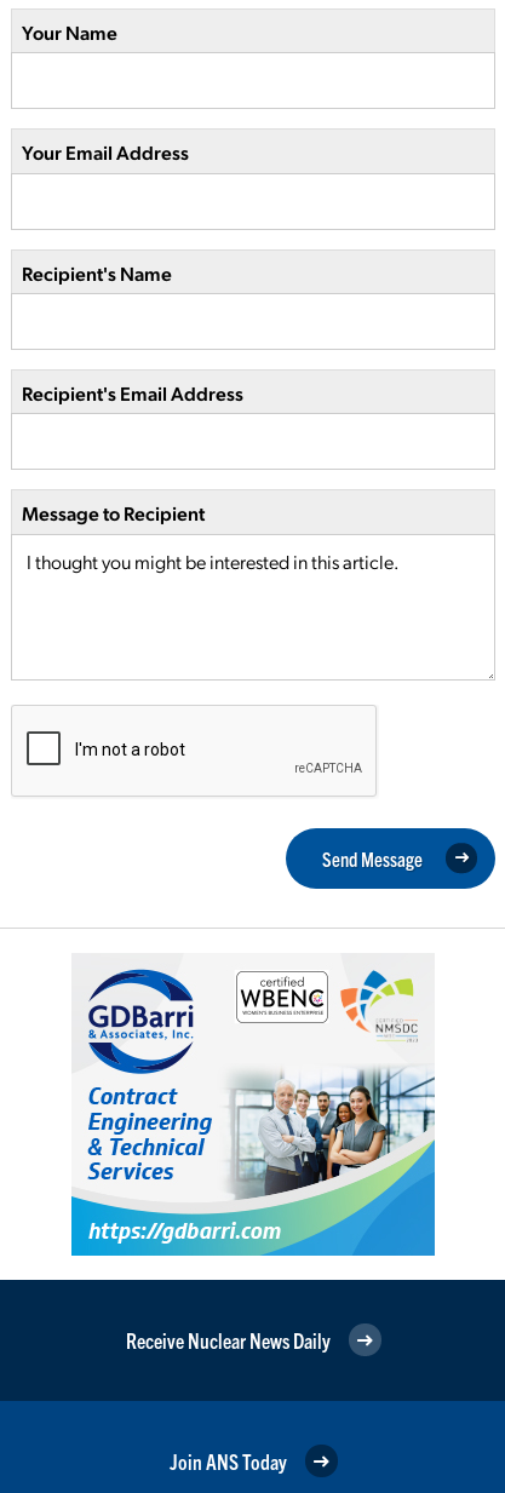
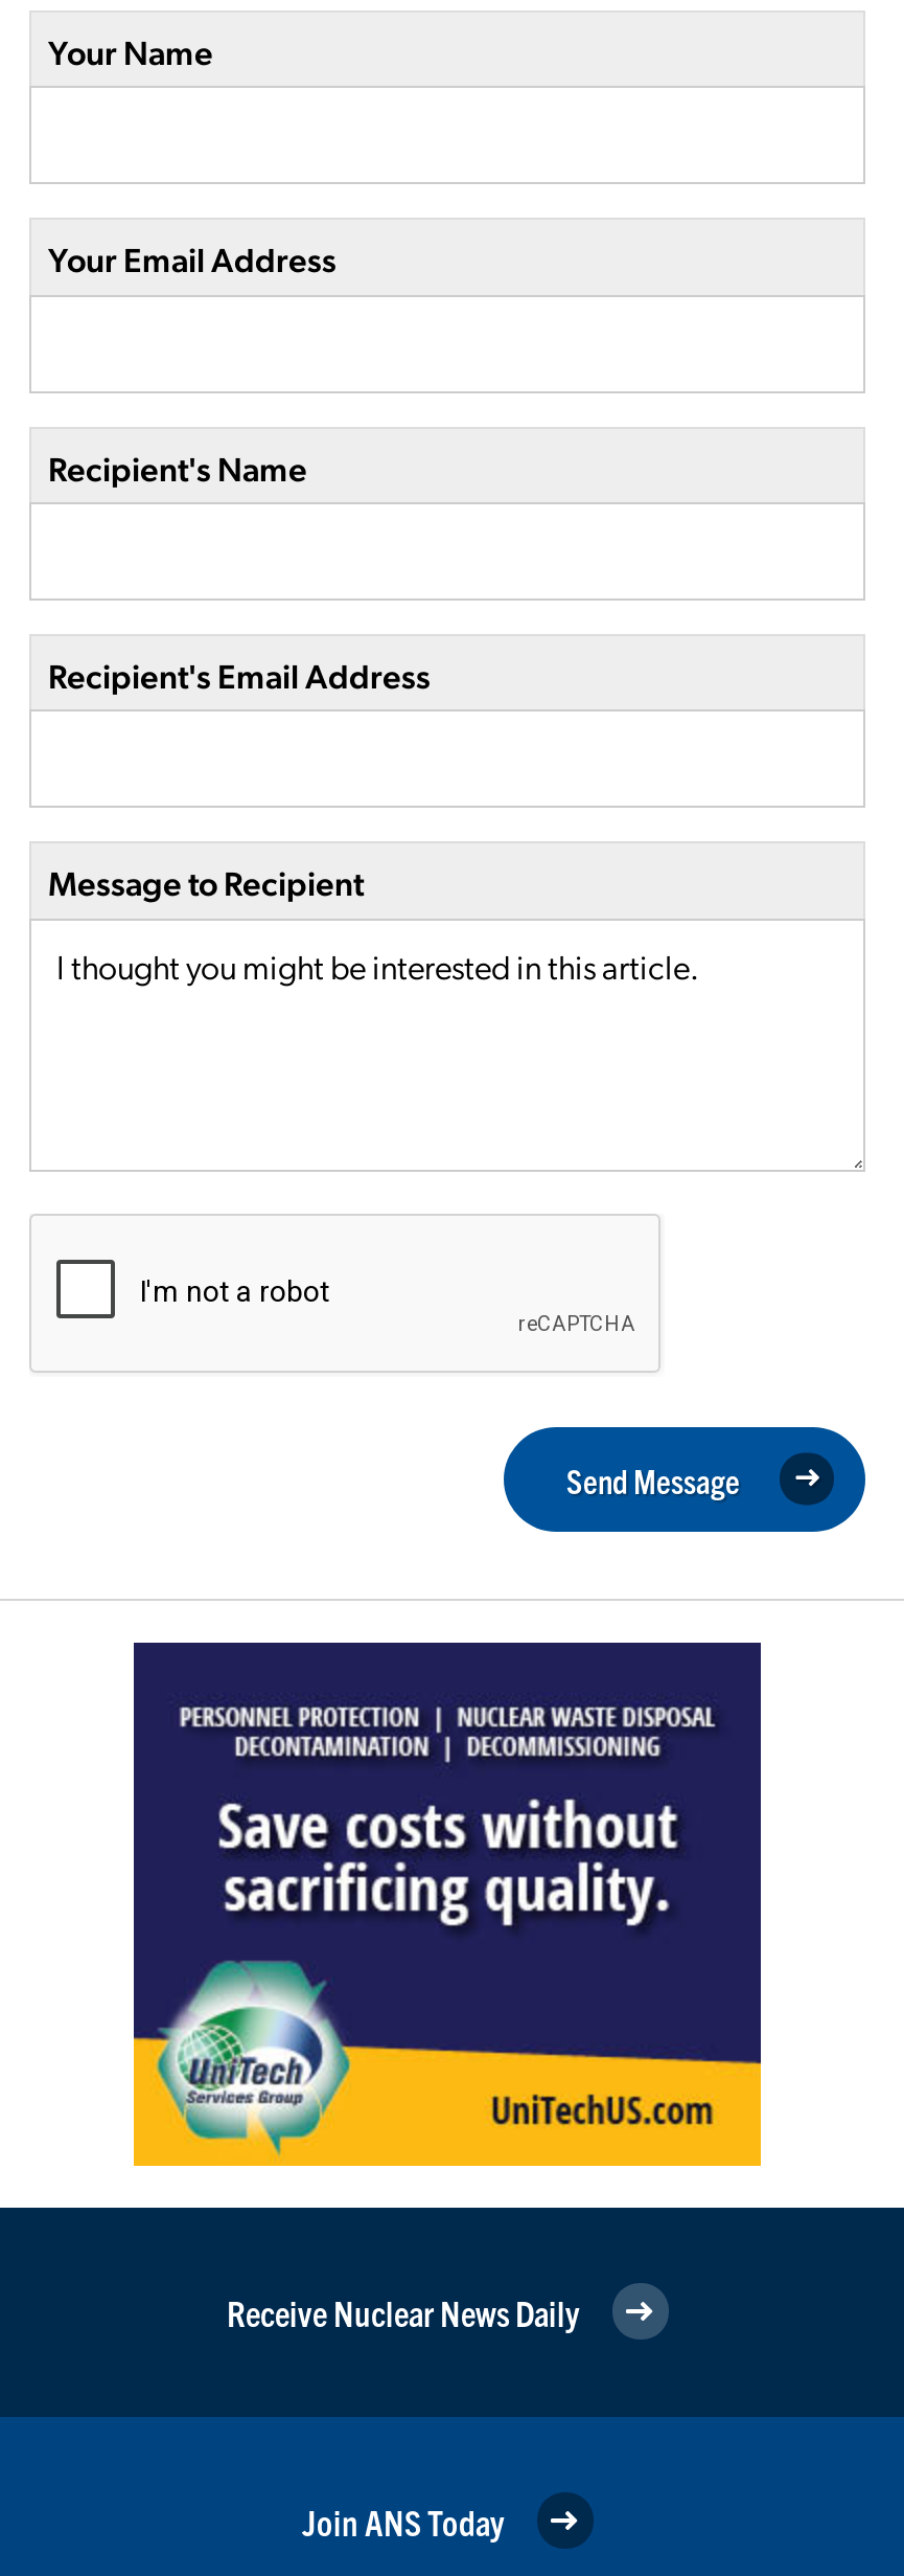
- [image]
+ [image]
